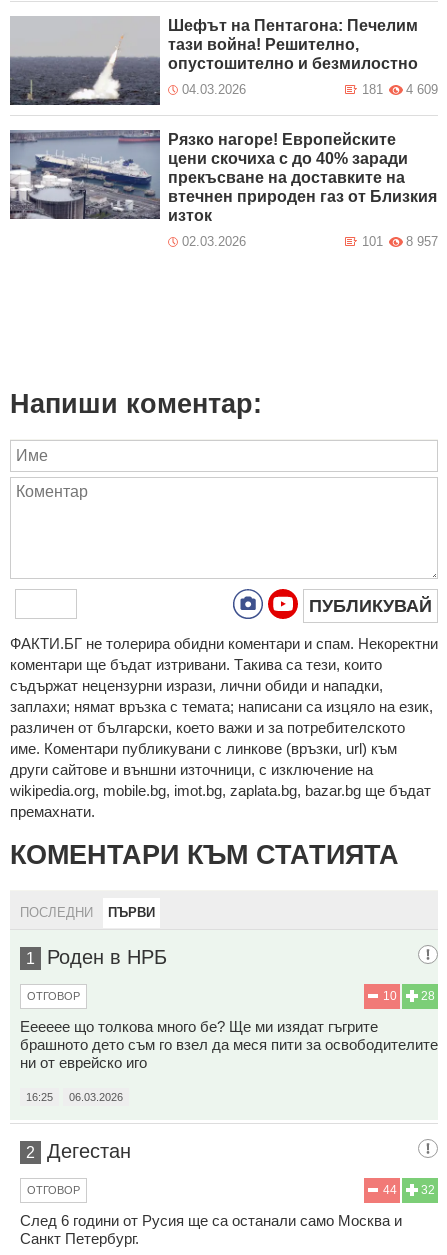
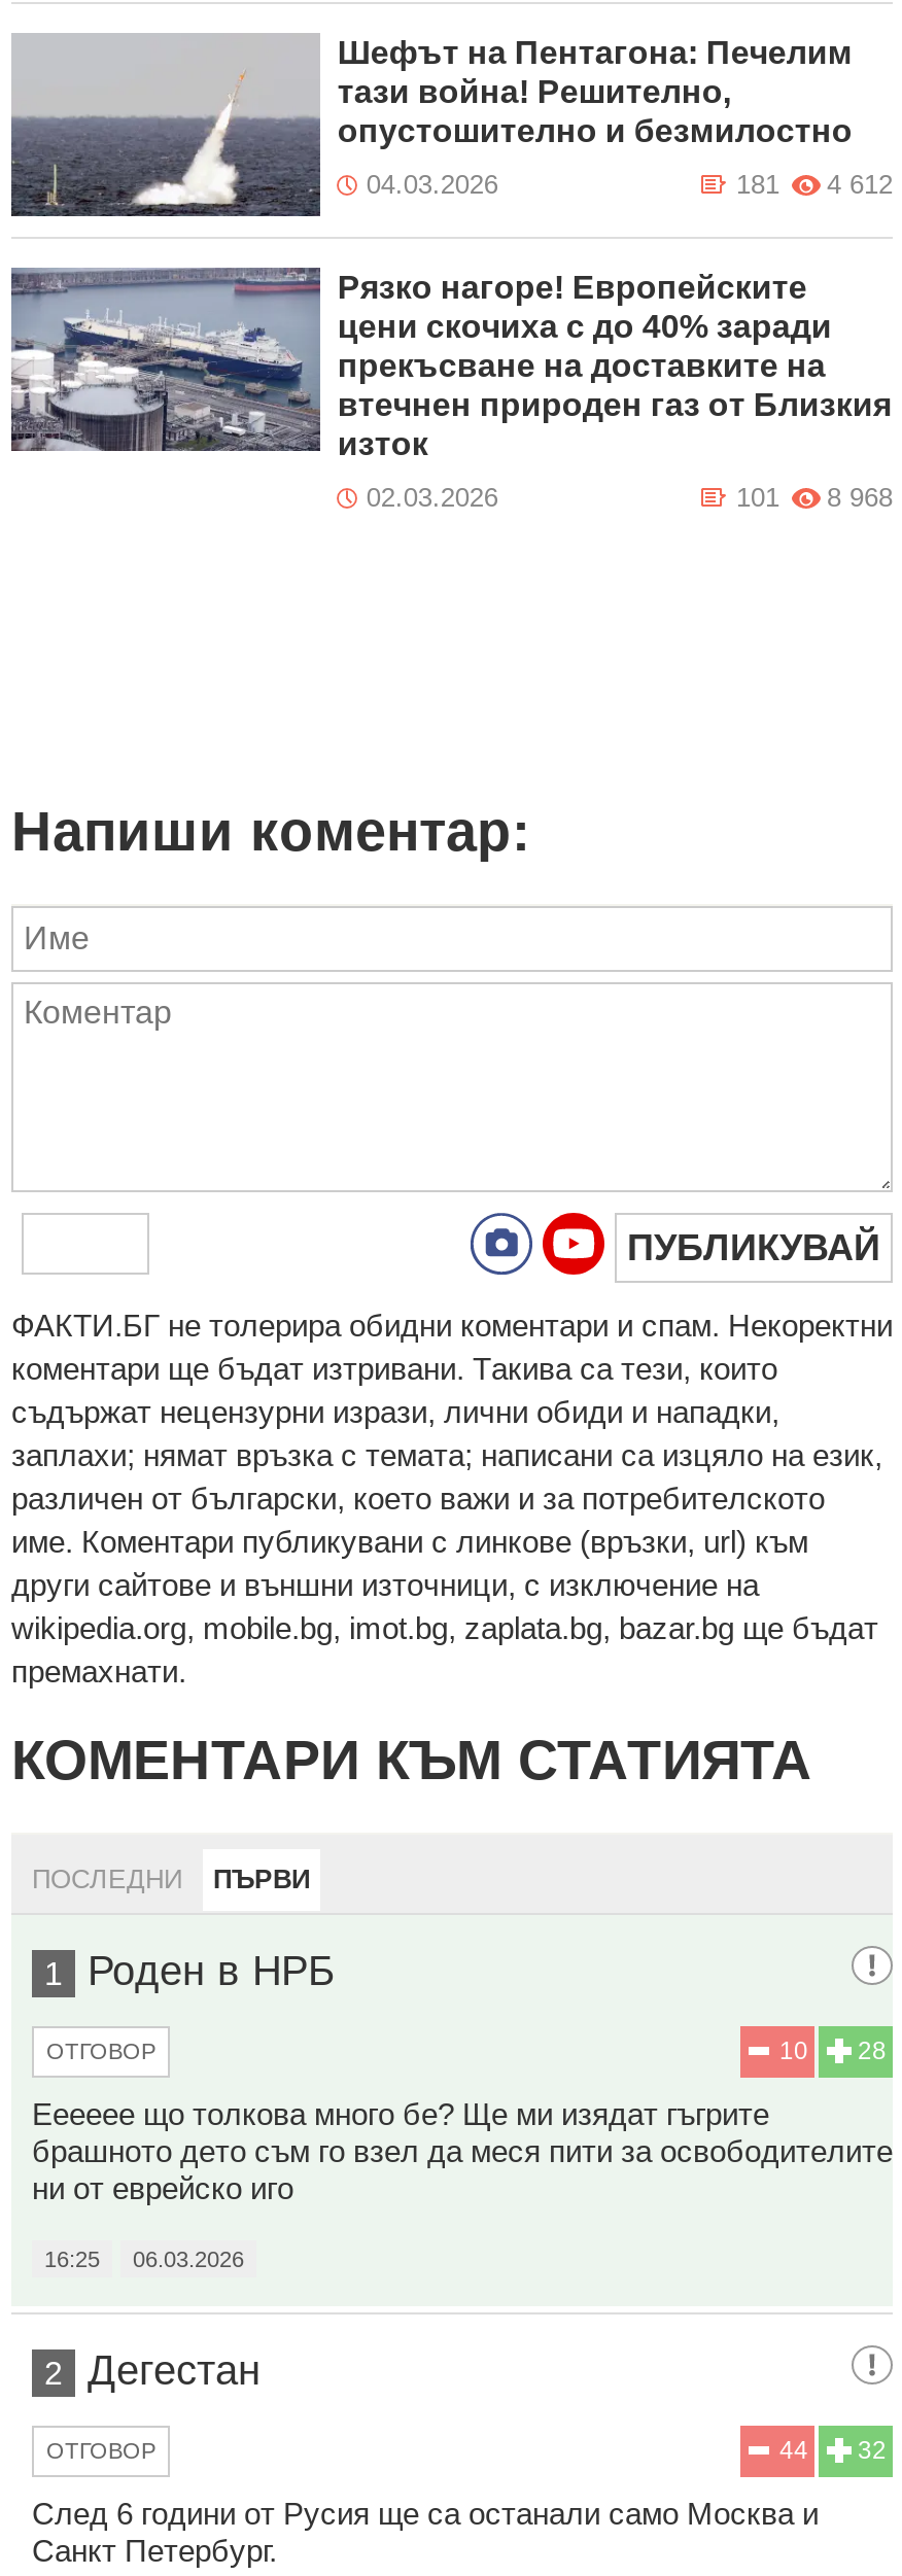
- 181 4 609
+ 181 4 612

- 101 8 957
+ 101 8 968
